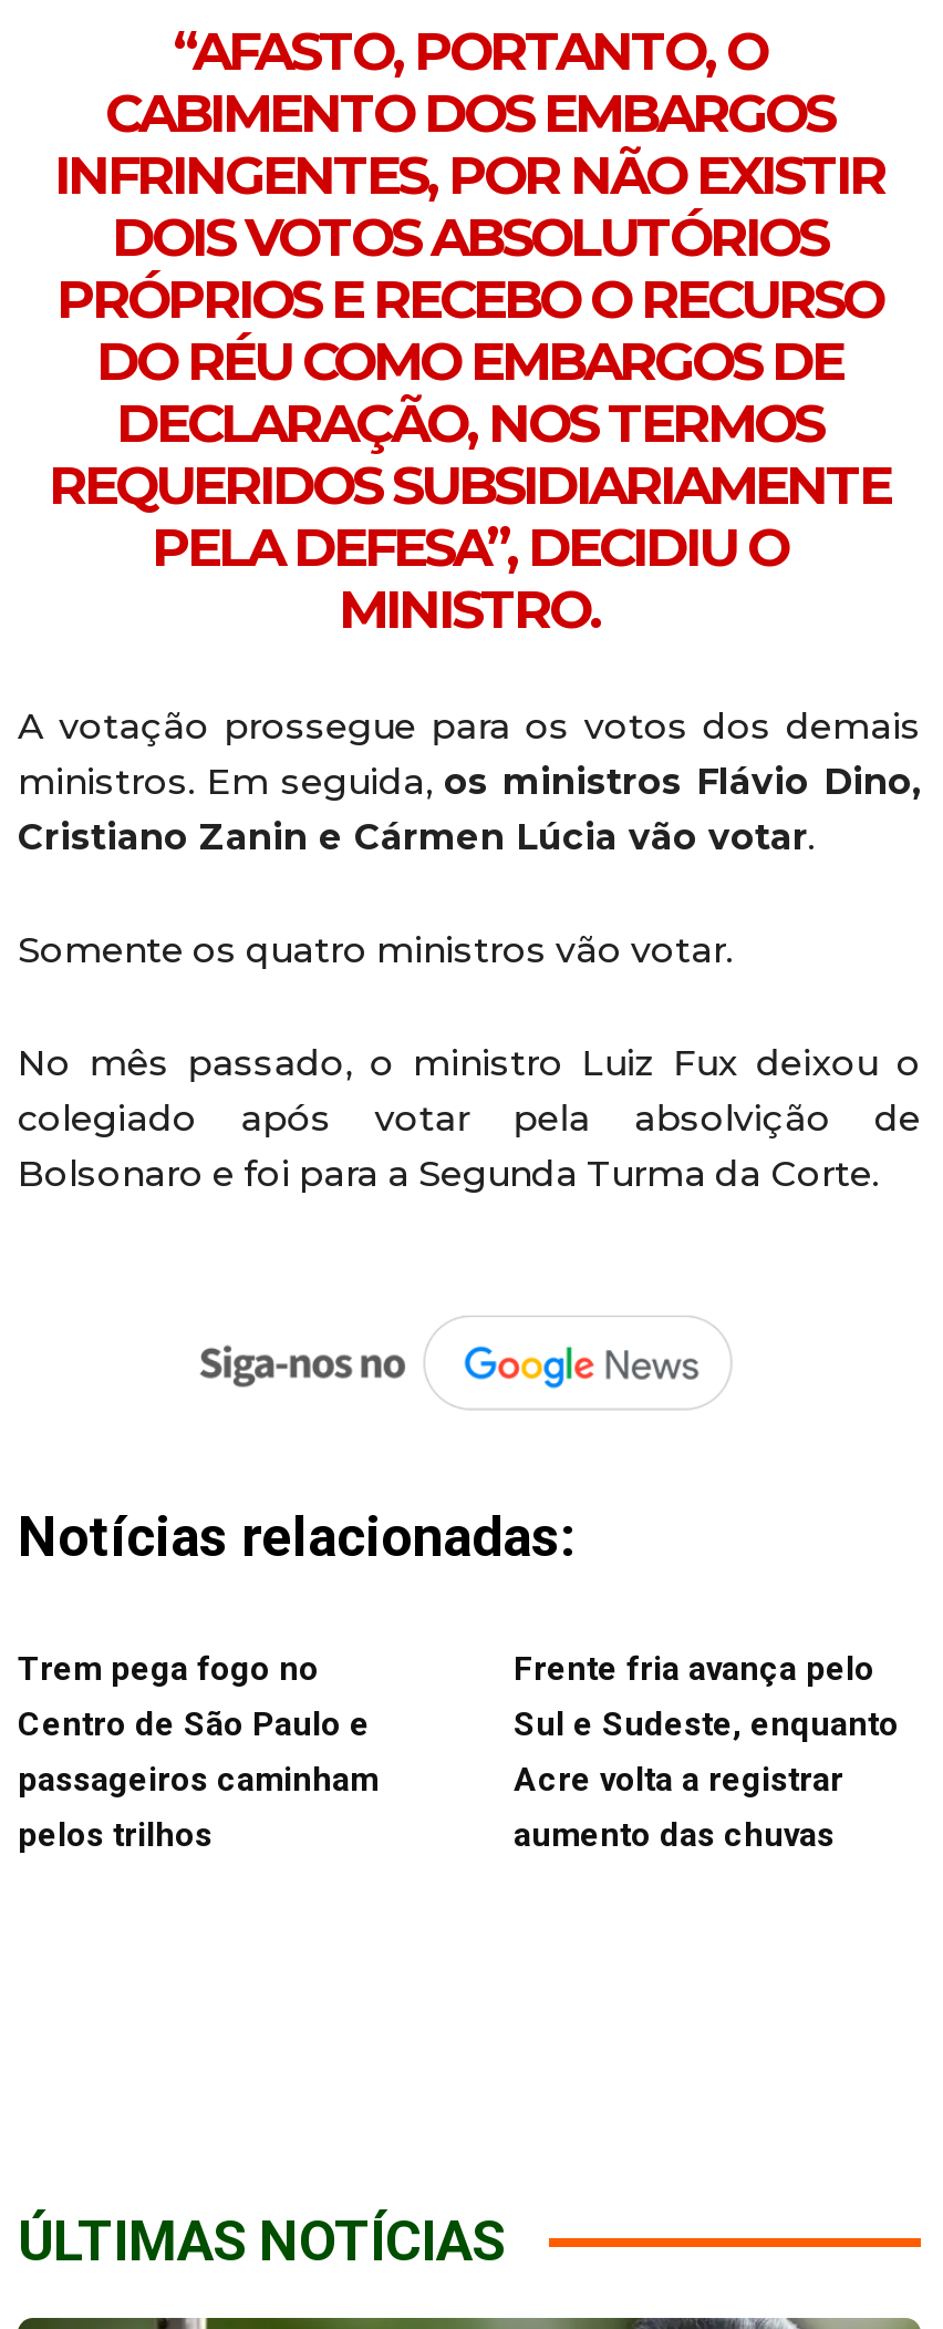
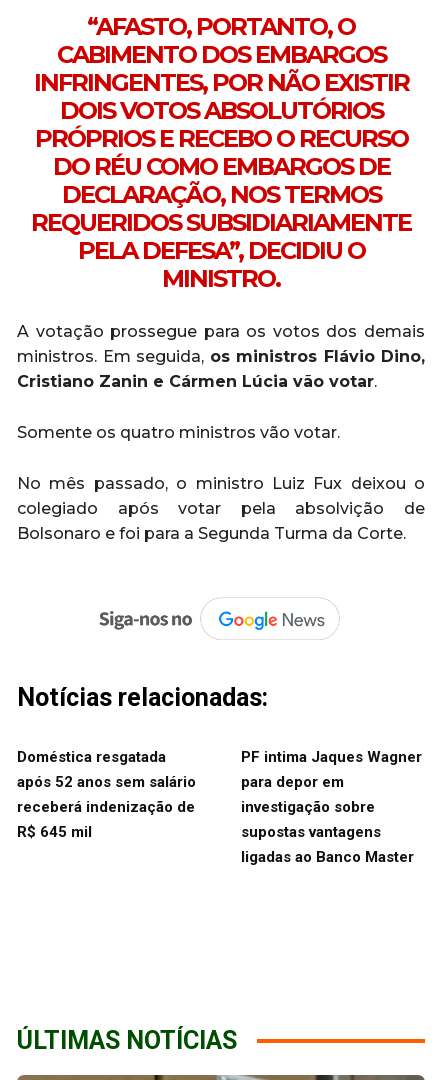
- Trem pega fogo no
- Centro de São Paulo e
- passageiros caminham
- pelos trilhos
+ Doméstica resgatada
+ após 52 anos sem salário
+ receberá indenização de
+ R$ 645 mil

- Frente fria avança pelo
- Sul e Sudeste, enquanto
- Acre volta a registrar
- aumento das chuvas
+ PF intima Jaques Wagner
+ para depor em
+ investigação sobre
+ supostas vantagens
+ ligadas ao Banco Master
